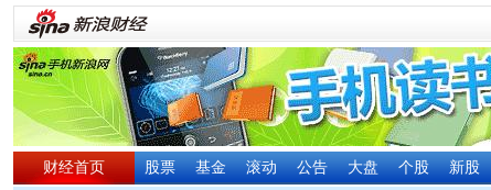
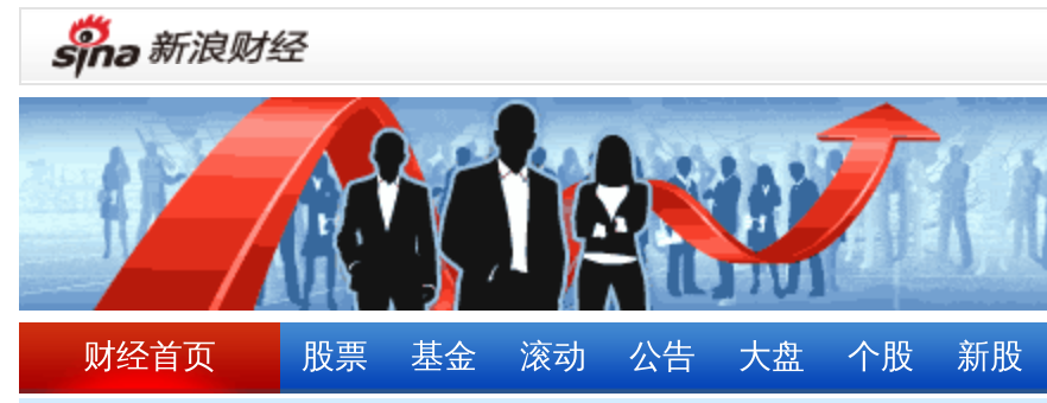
- [image]
+ [image]
